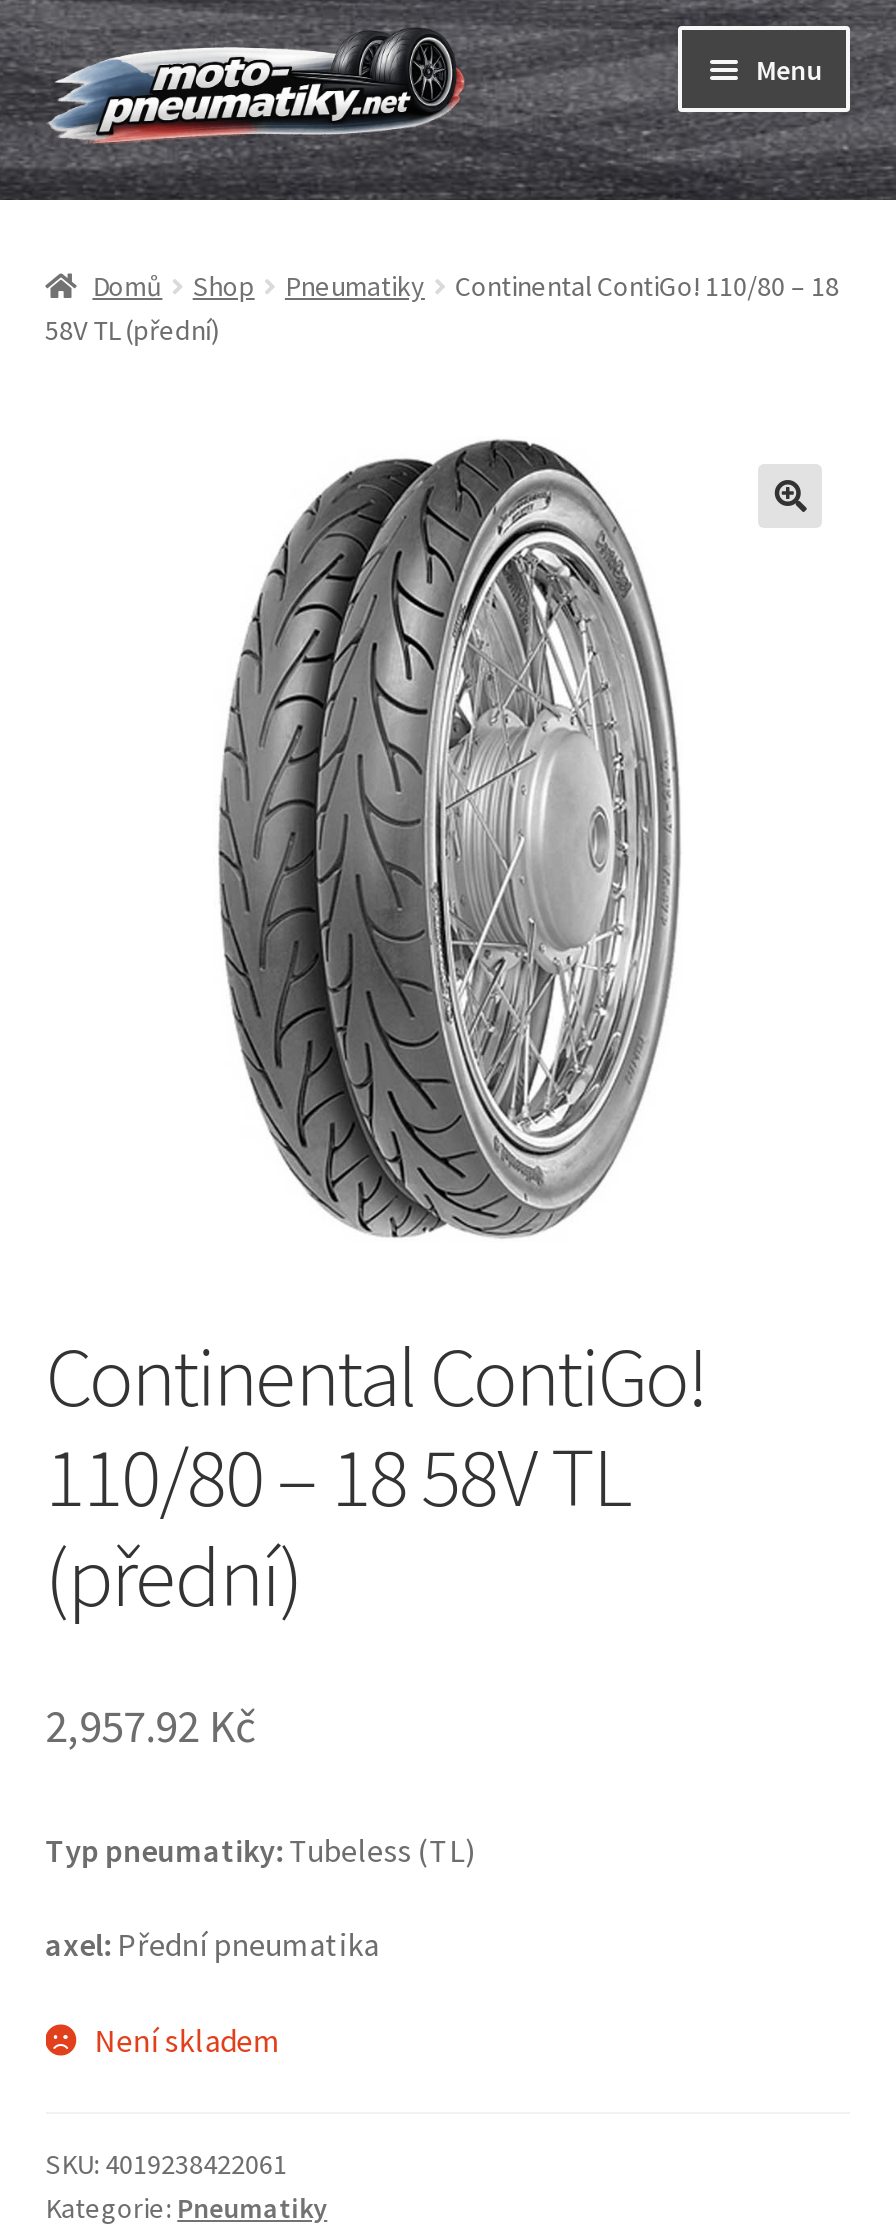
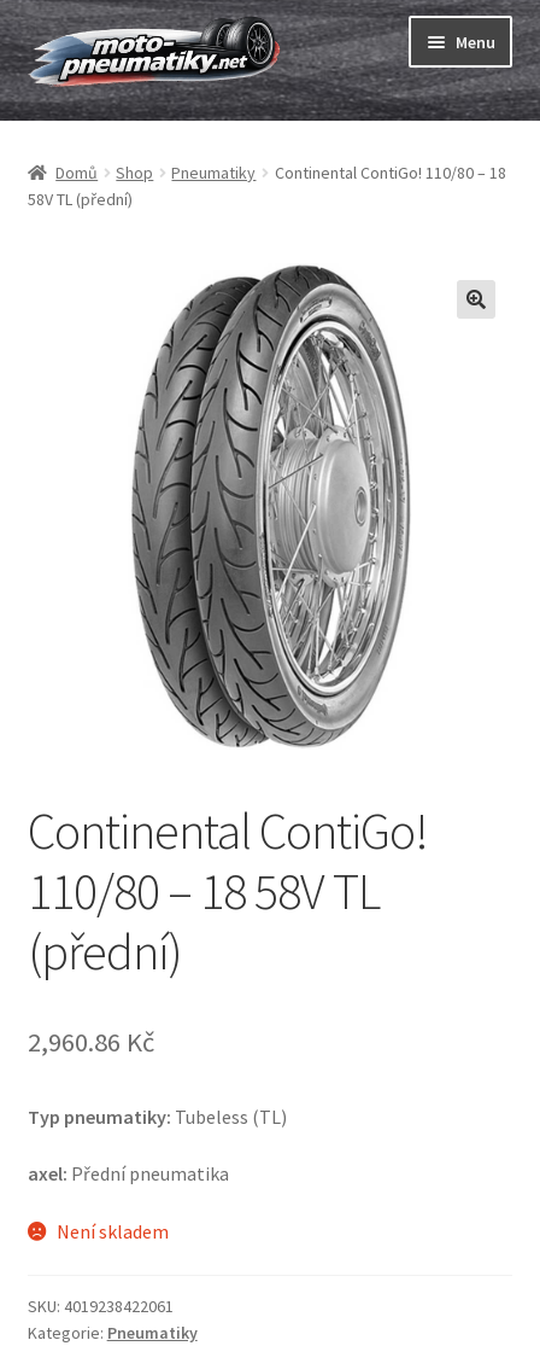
- 2,957.92 Kč
+ 2,960.86 Kč
